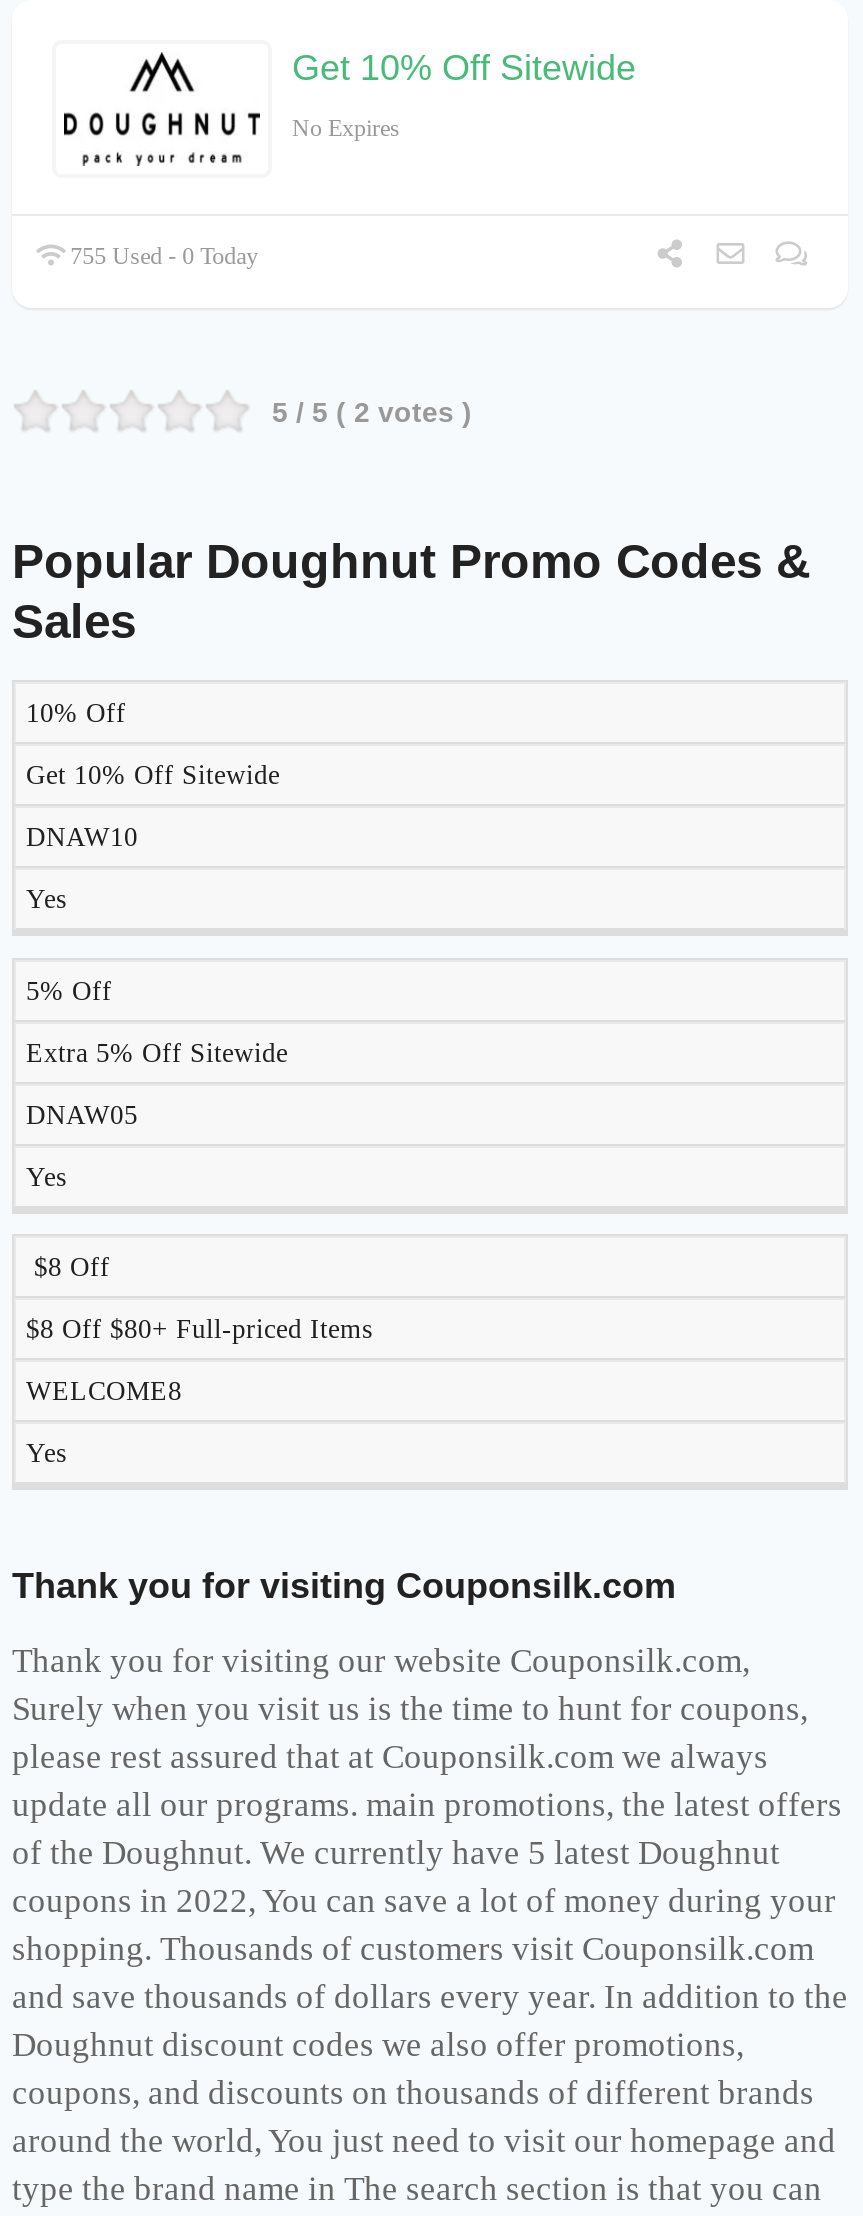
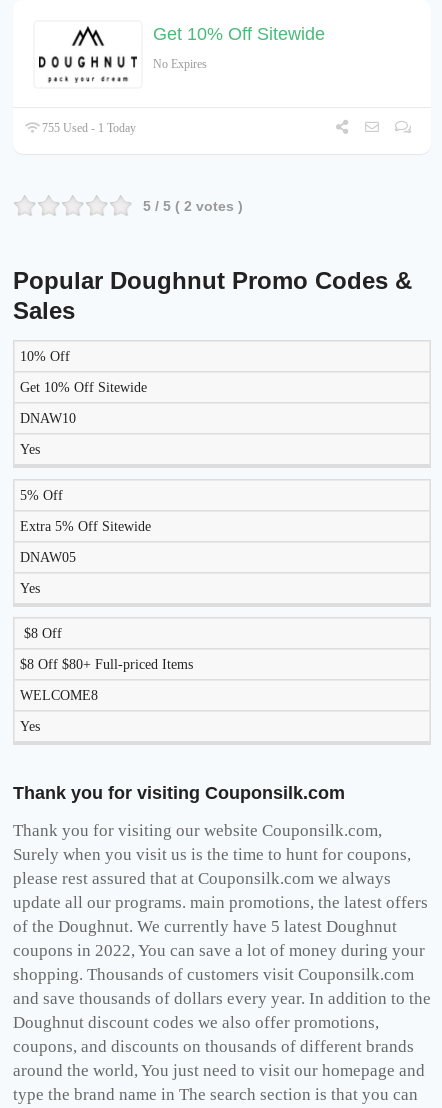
- 755 Used - 0 Today
+ 755 Used - 1 Today
